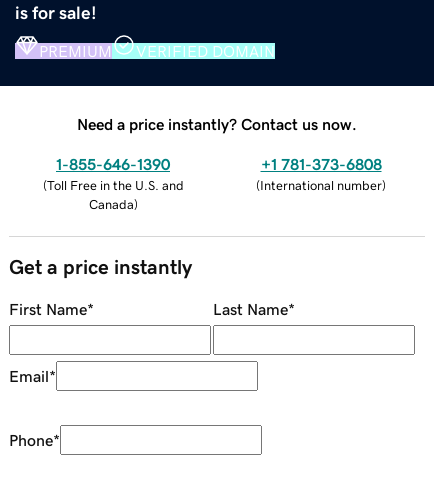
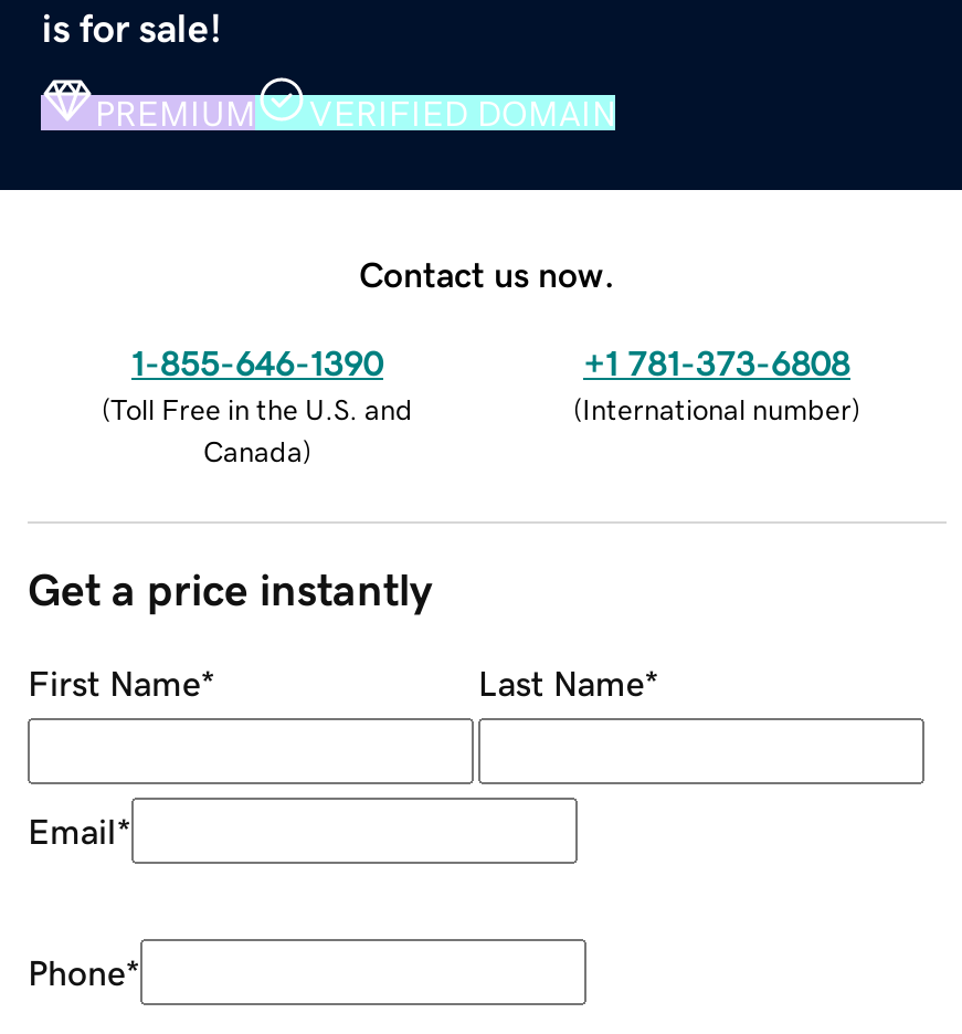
- Need a price instantly? Contact us now.
+ Contact us now.
